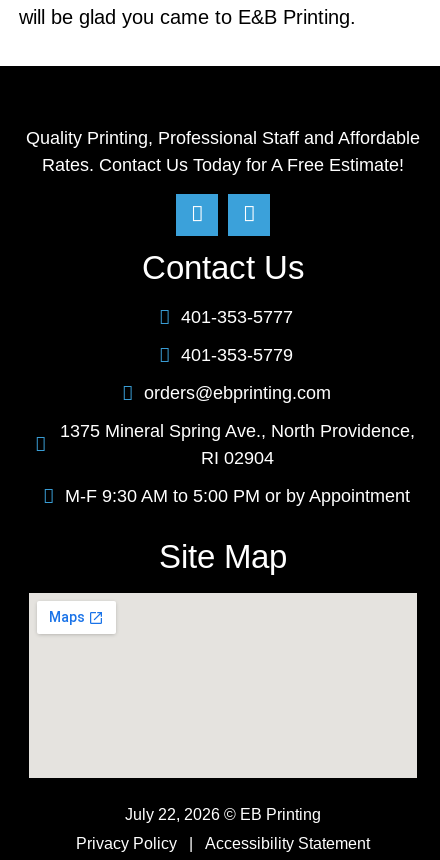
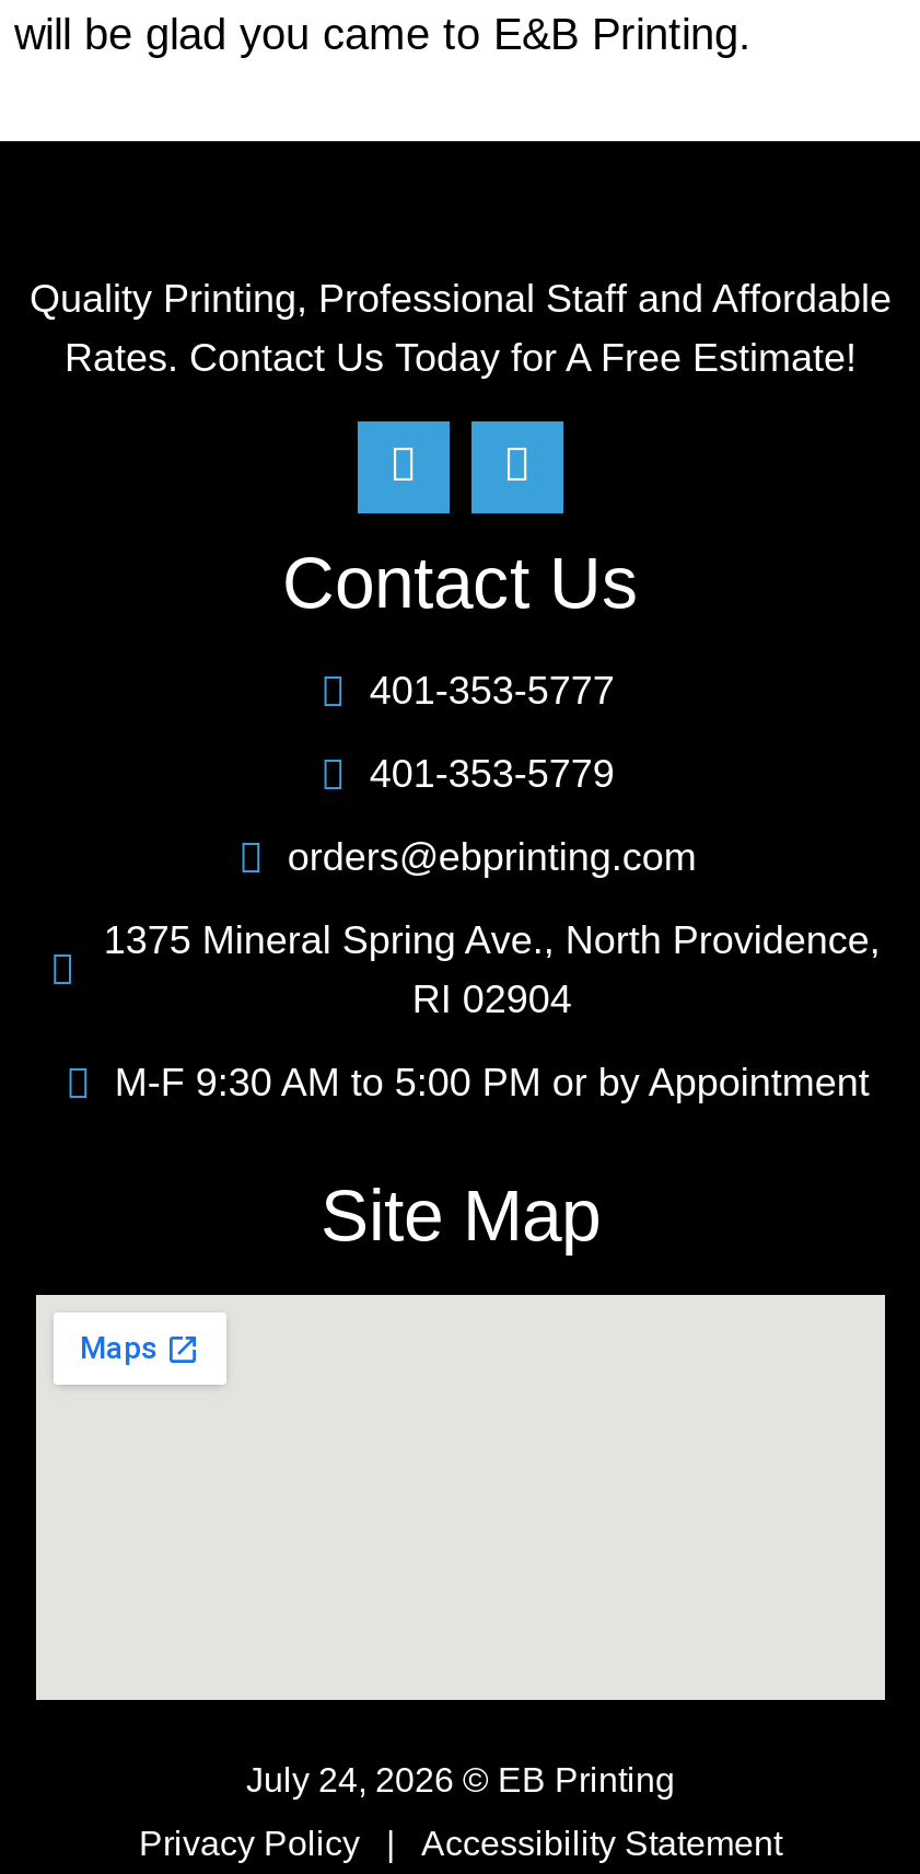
- July 22, 2026 © EB Printing
+ July 24, 2026 © EB Printing
